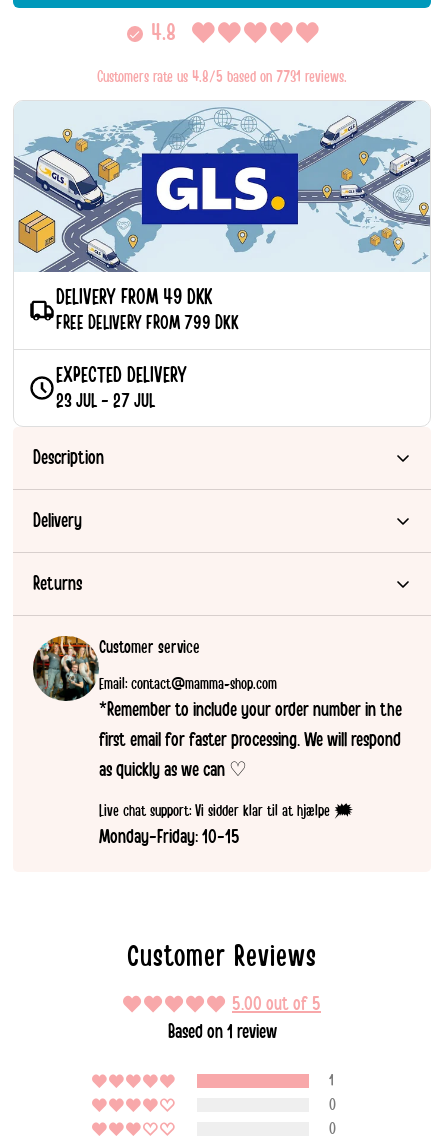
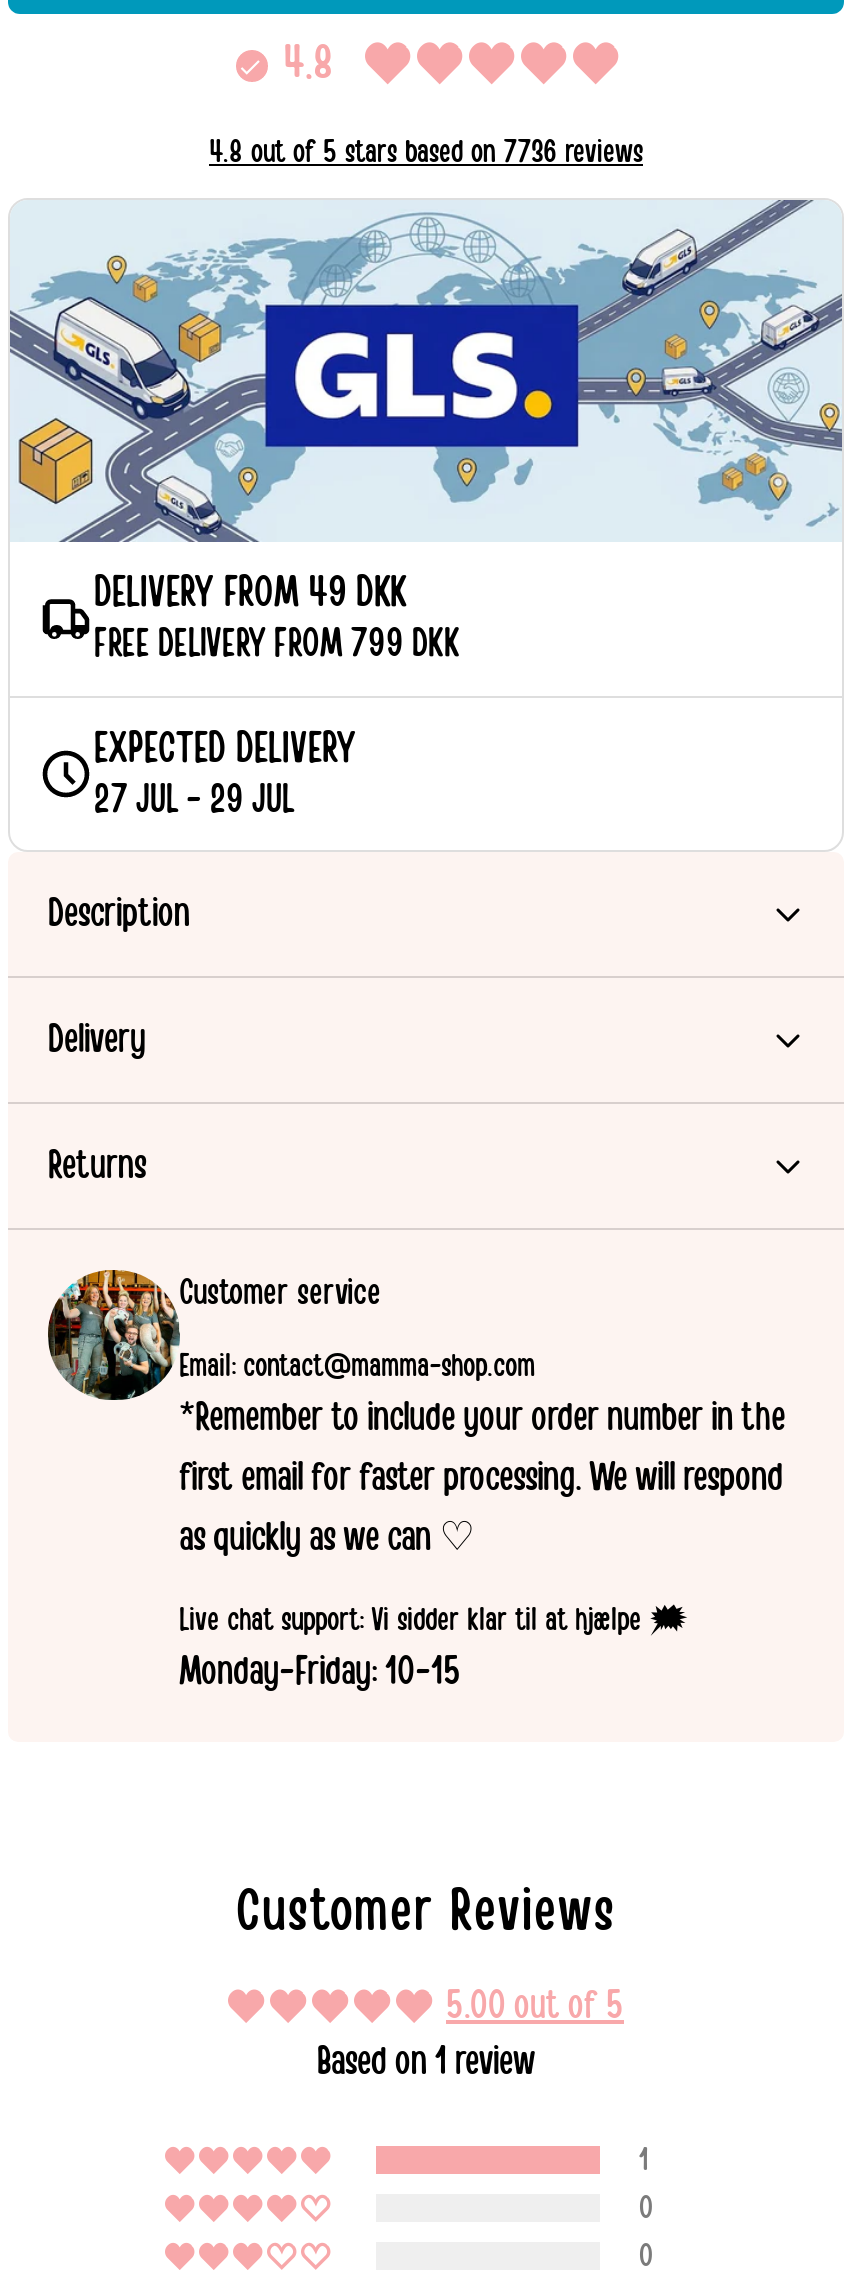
- Customers rate us 4.8/5 based on 7731 reviews.
+ 4.8 out of 5 stars based on 7736 reviews

- 23 JUL - 27 JUL
+ 27 JUL - 29 JUL
